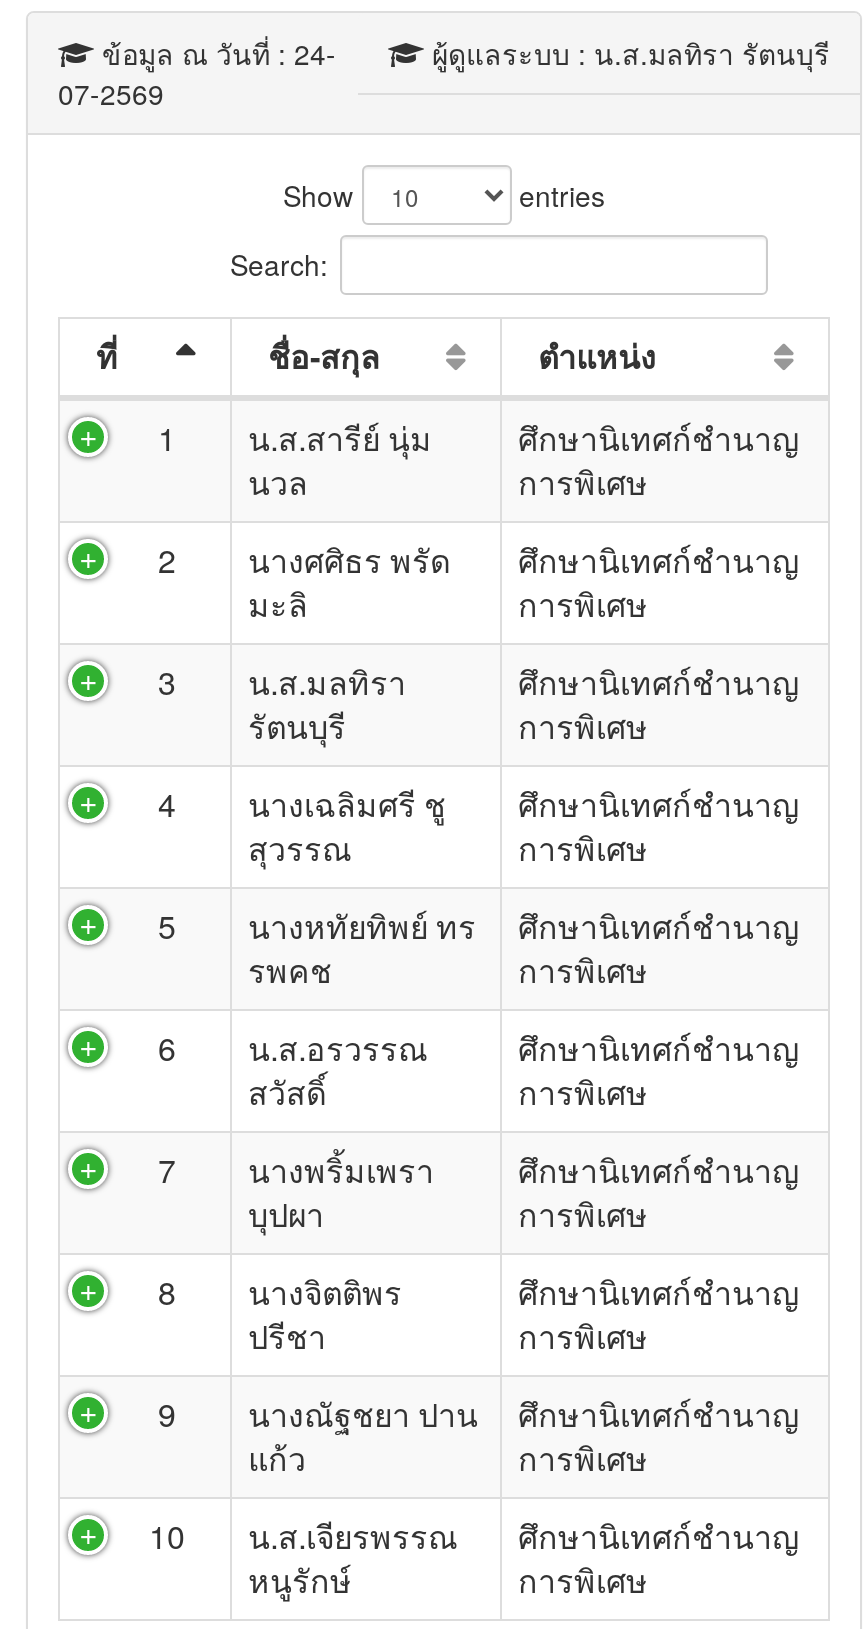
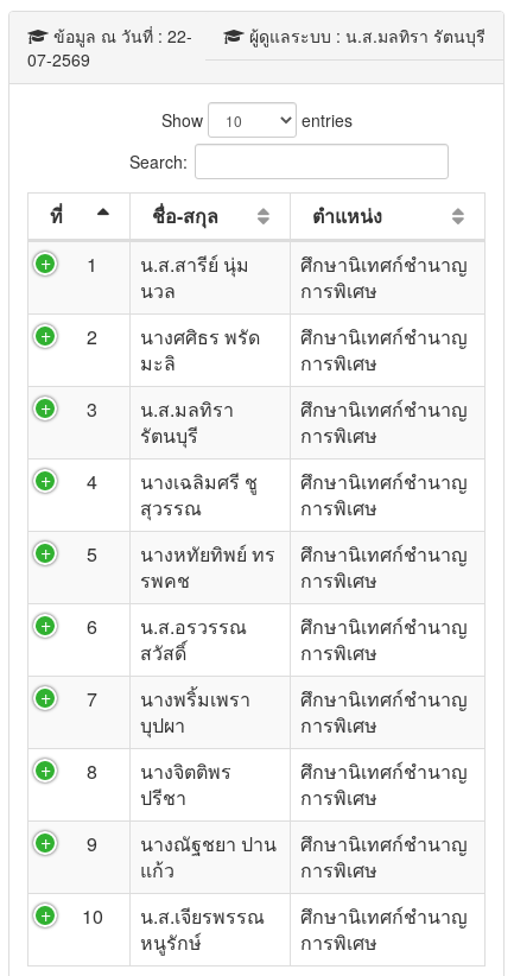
- ข้อมูล ณ วันที่ : 24-
+ ข้อมูล ณ วันที่ : 22-
